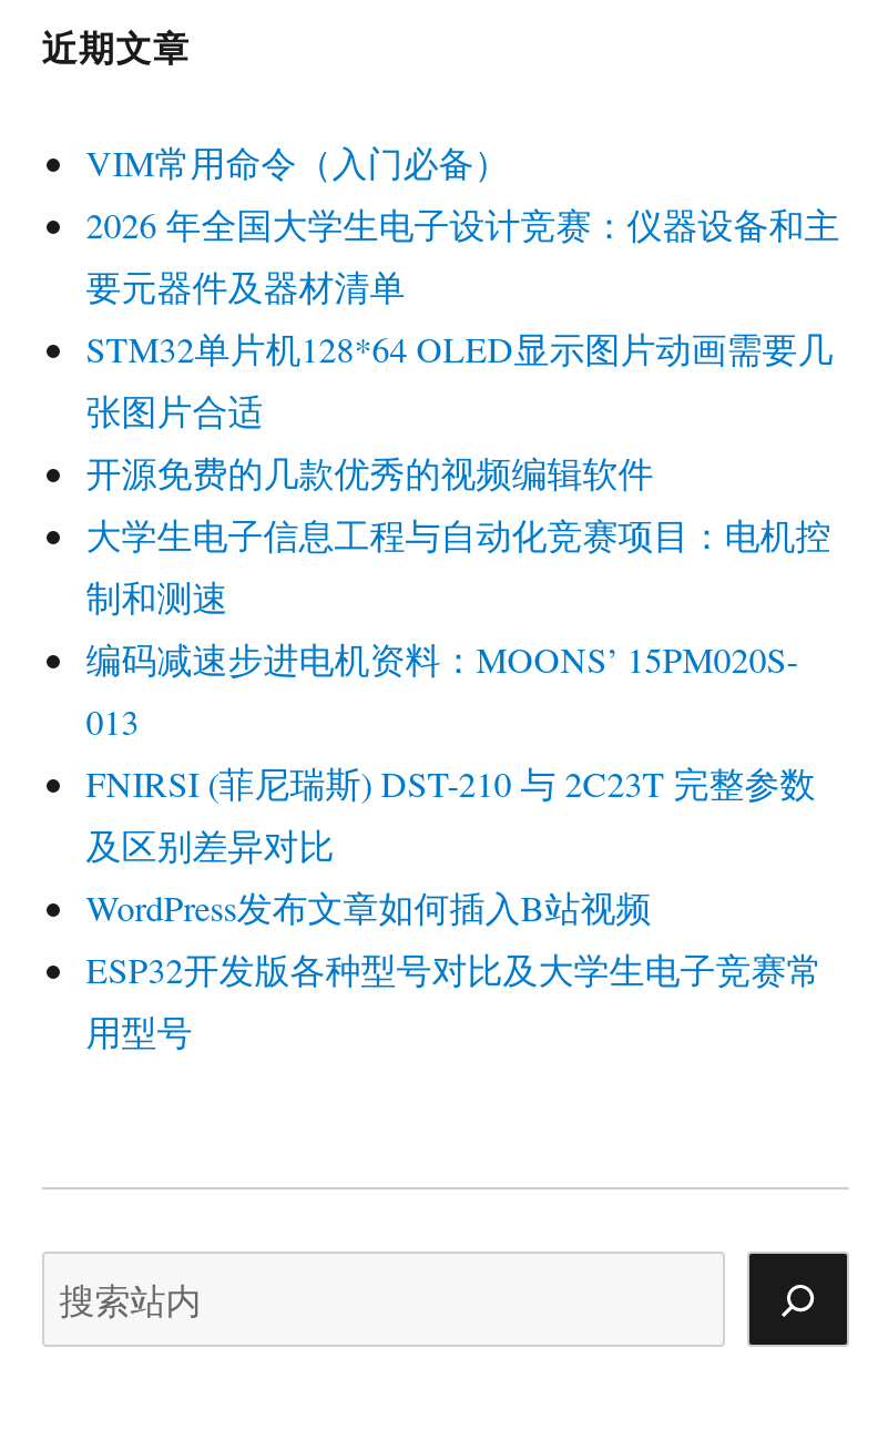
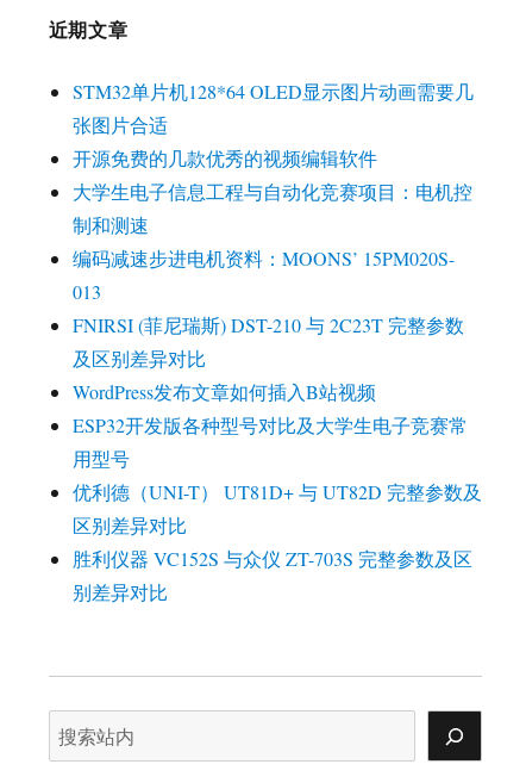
- VIM常用命令（入门必备）
- 2026 年全国大学生电子设计竞赛：仪器设备和主
- 要元器件及器材清单

moved up: STM32单片机128*64 OLED显示图片动画需要几 | 张图片合适 | 开源免费的几款优秀的视频编辑软件 | ... | ESP32开发版各种型号对比及大学生电子竞赛常 | 用型号

+ 优利德（UNI-T） UT81D+ 与 UT82D 完整参数及
+ 区别差异对比
+ 胜利仪器 VC152S 与众仪 ZT-703S 完整参数及区
+ 别差异对比
